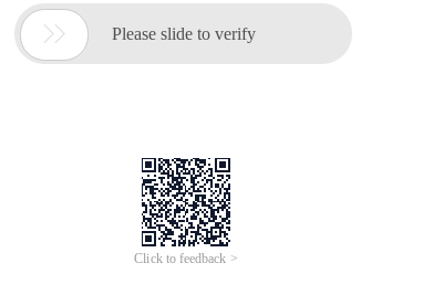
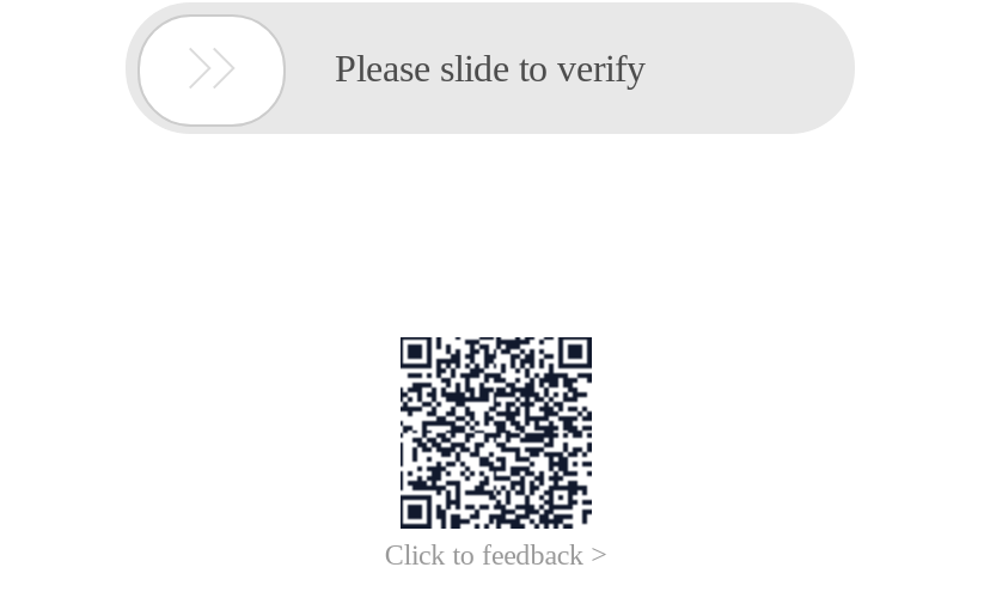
- [image]
+ [image]
